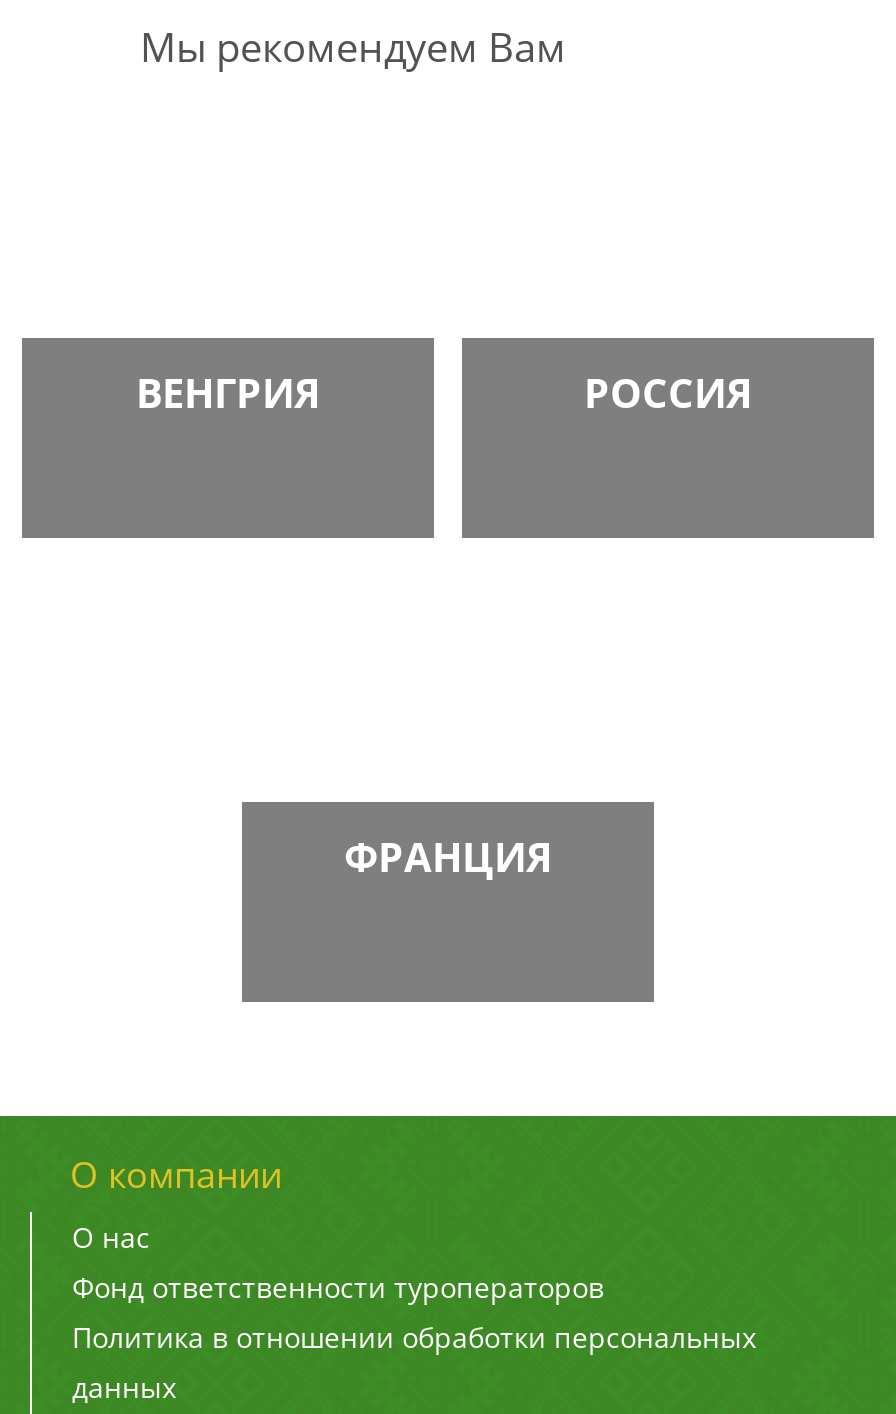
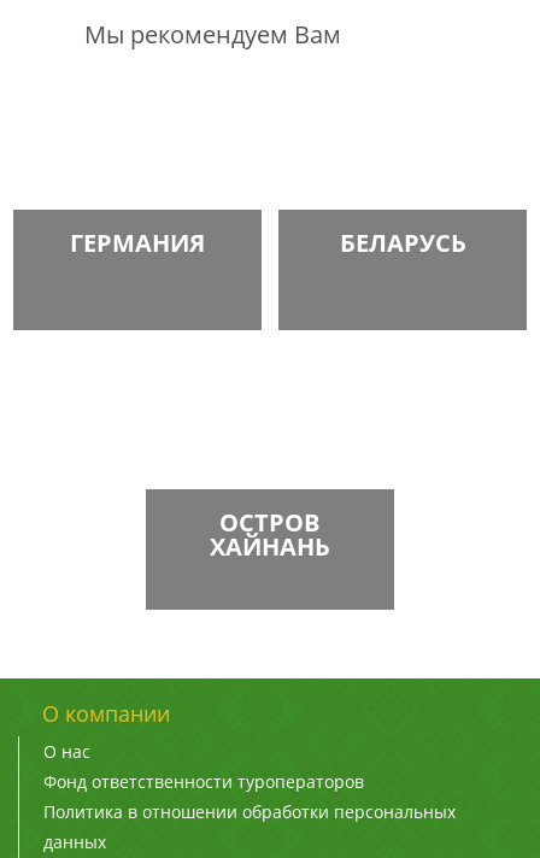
- ВЕНГРИЯ
- РОССИЯ
+ ГЕРМАНИЯ
+ БЕЛАРУСЬ

- ФРАНЦИЯ
+ ОСТРОВ
+ ХАЙНАНЬ
